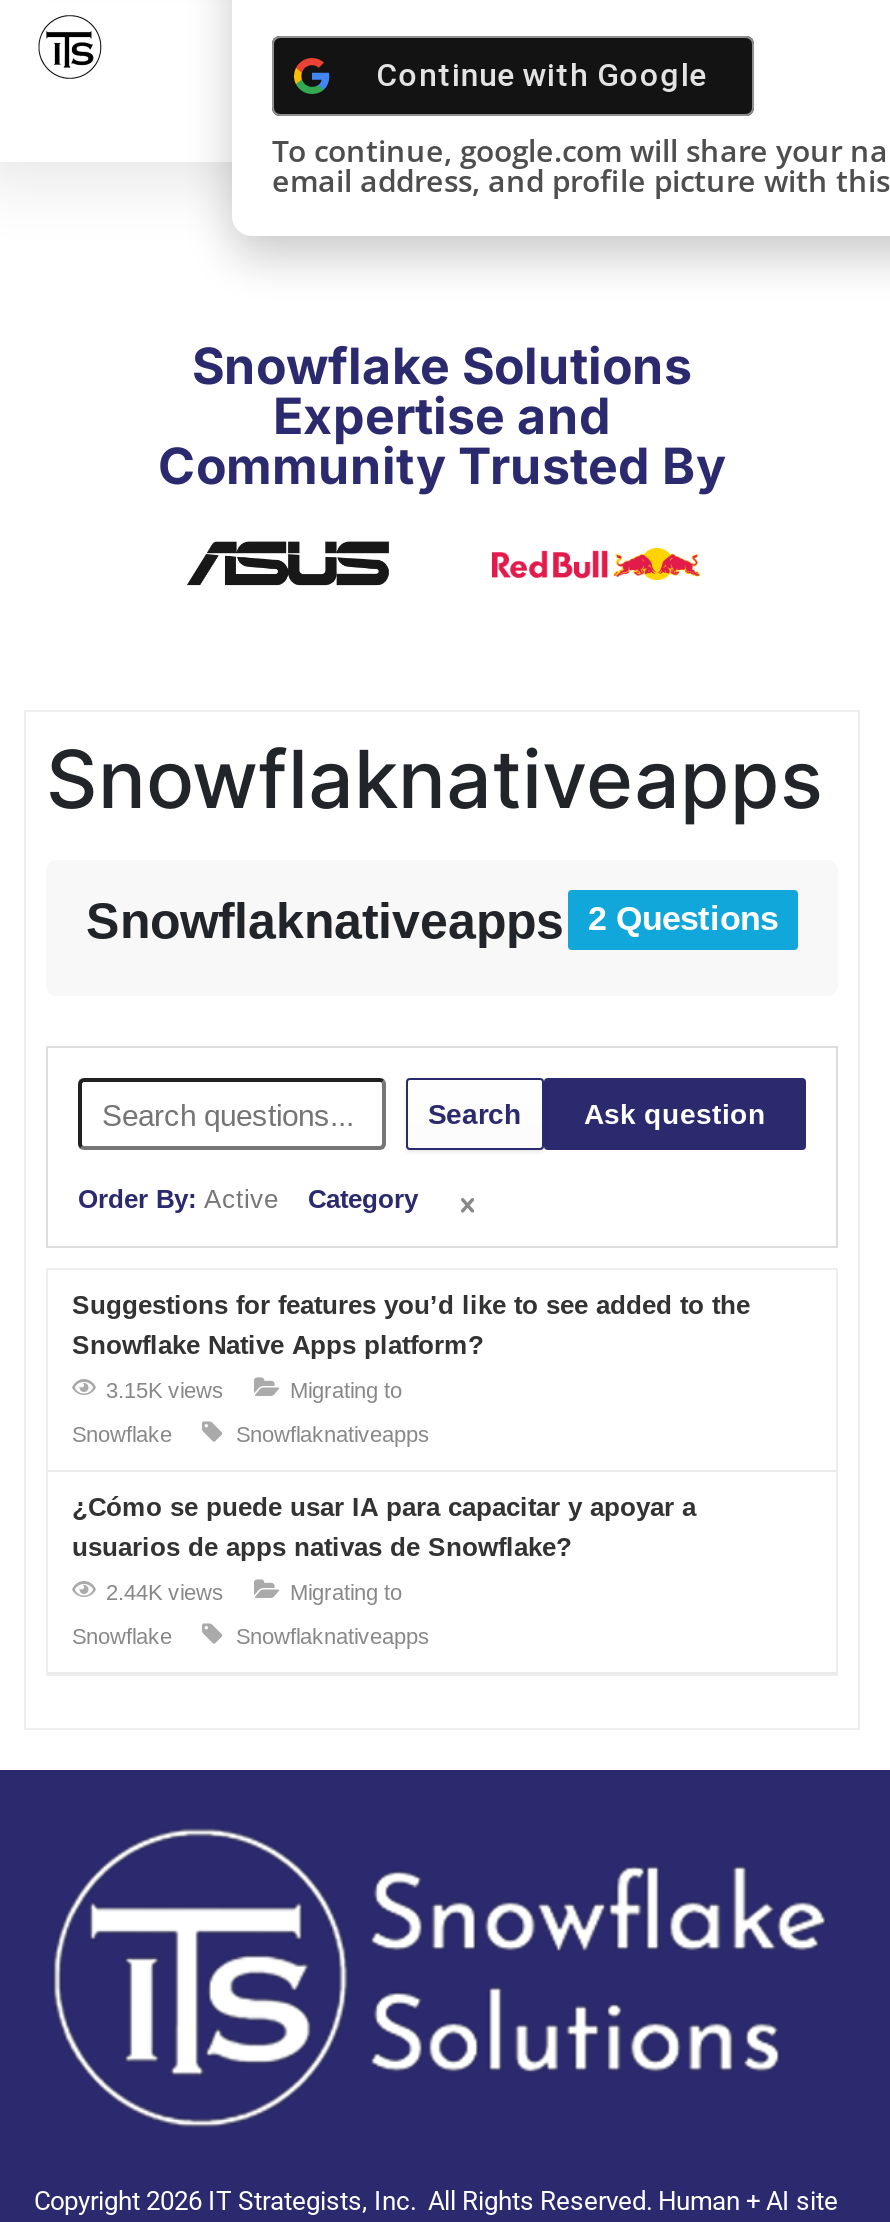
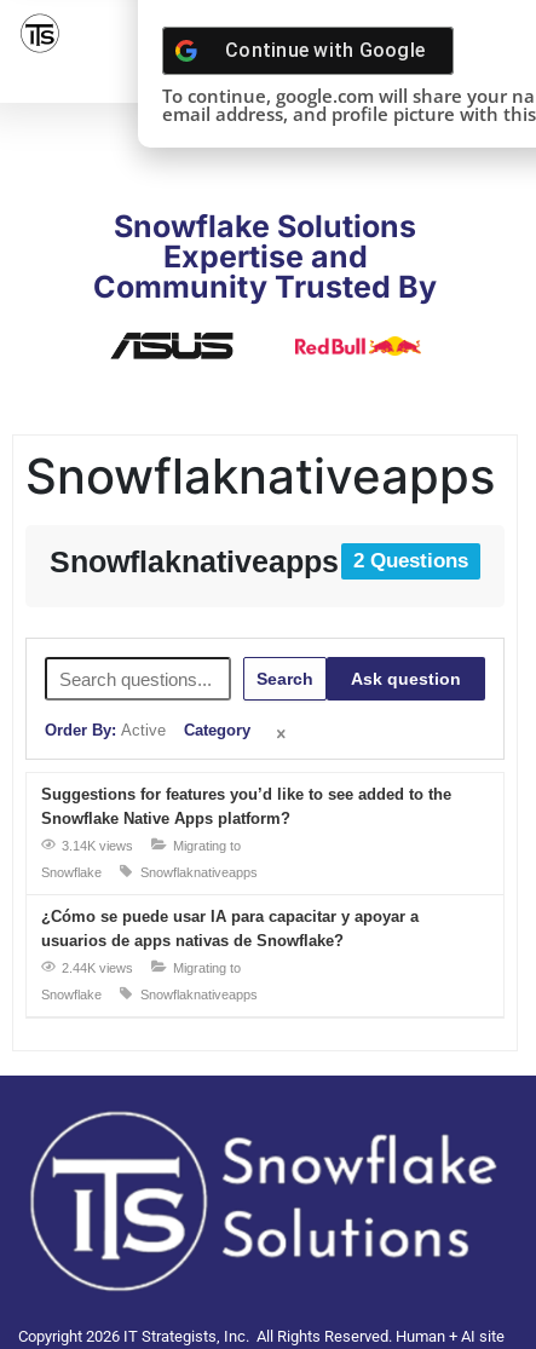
- 3.15K views
+ 3.14K views
